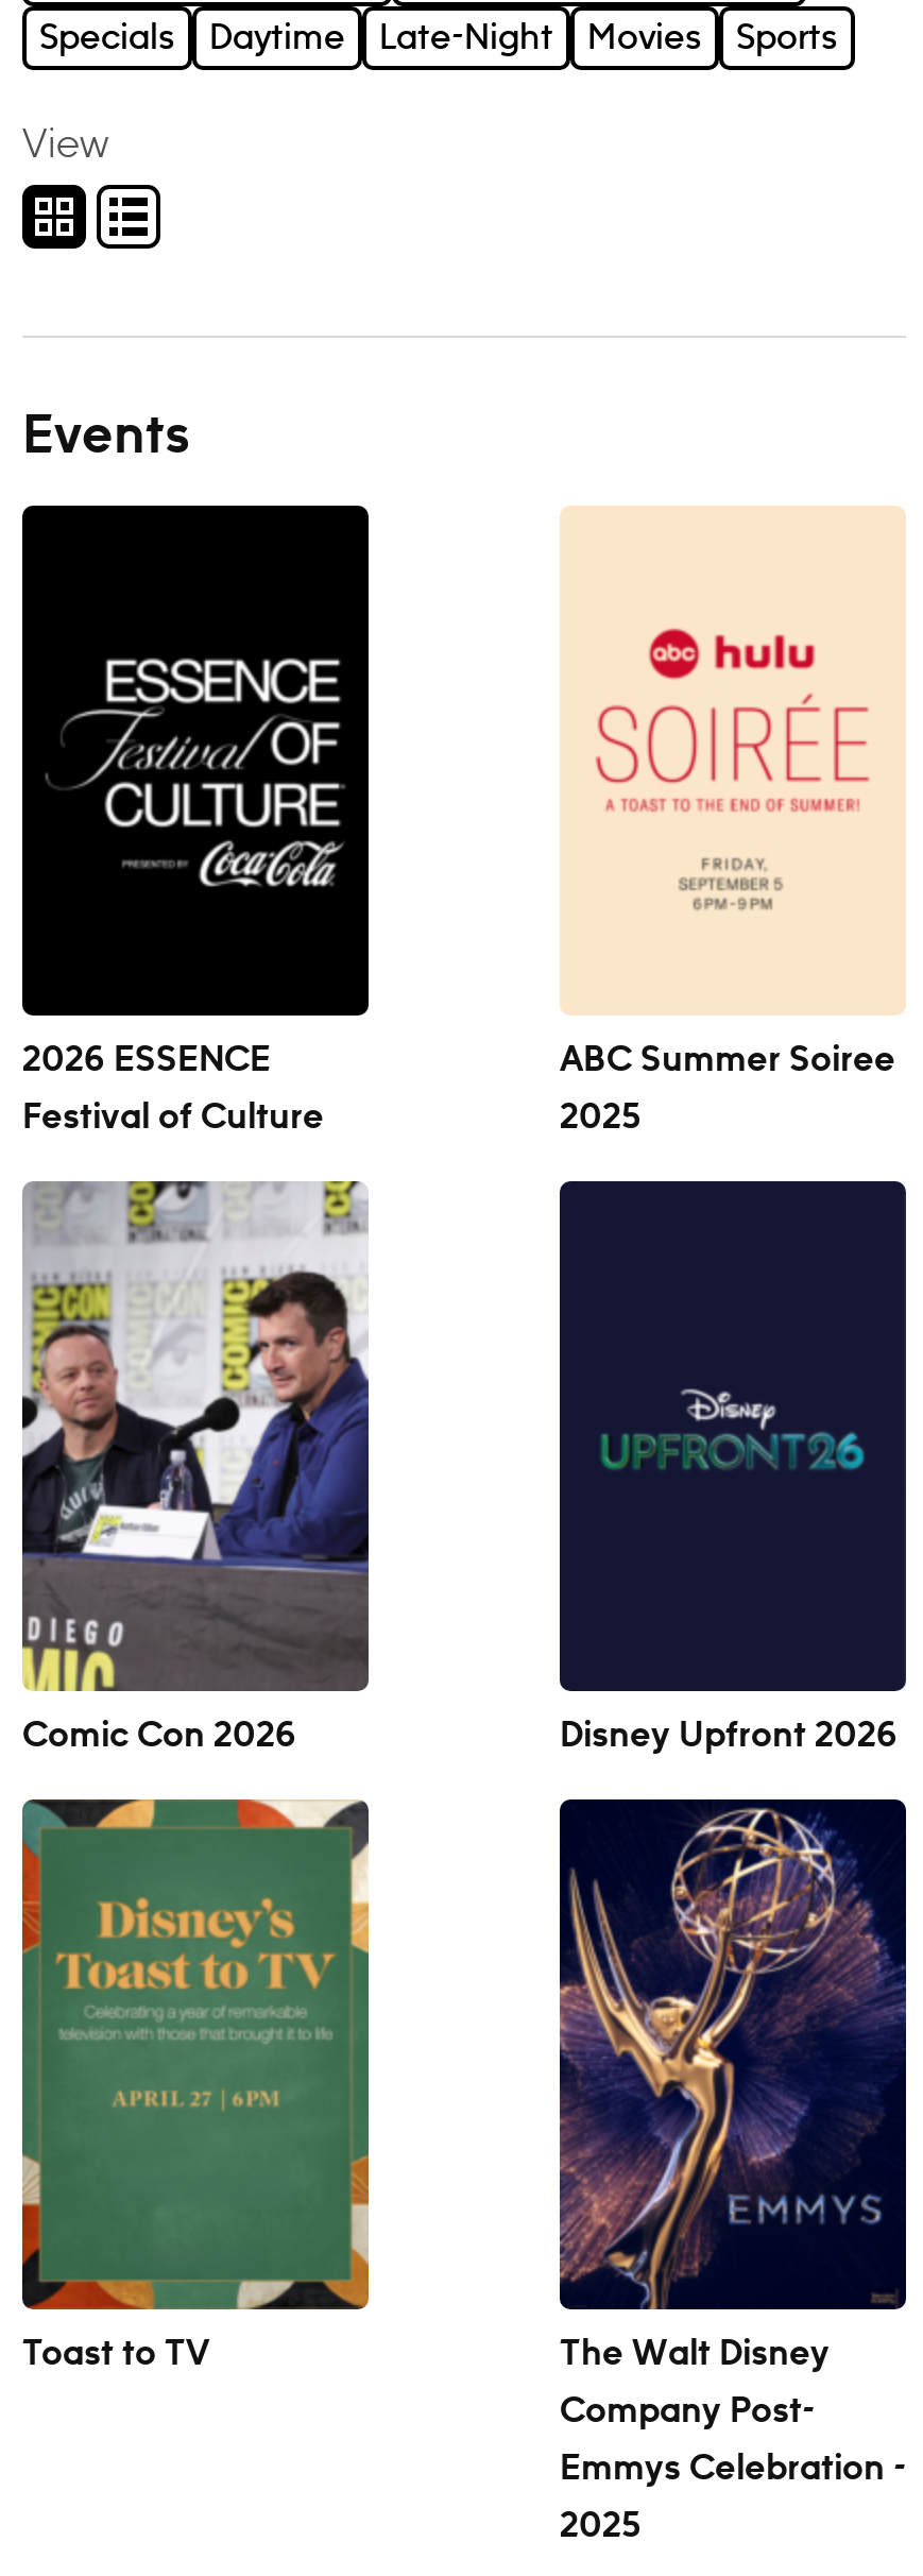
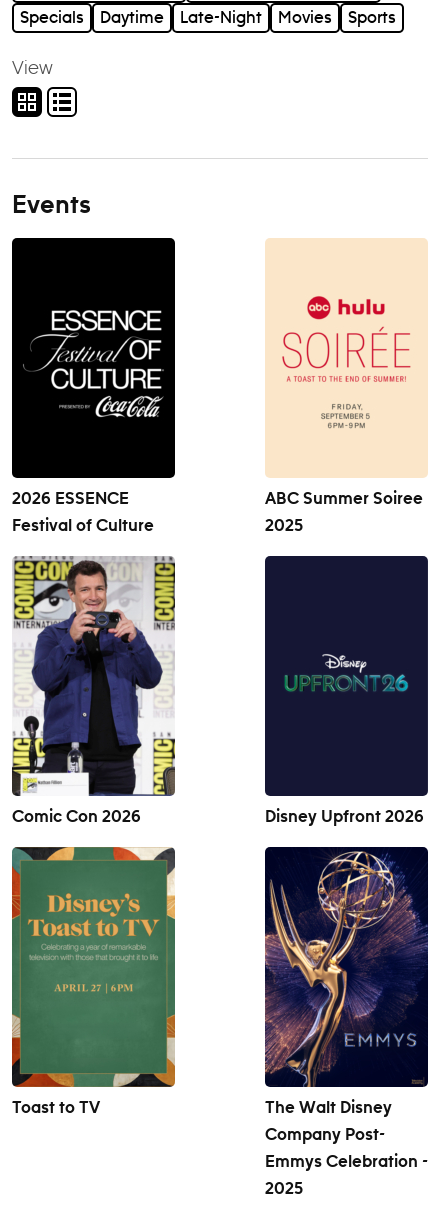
- [image]
+ [image]
